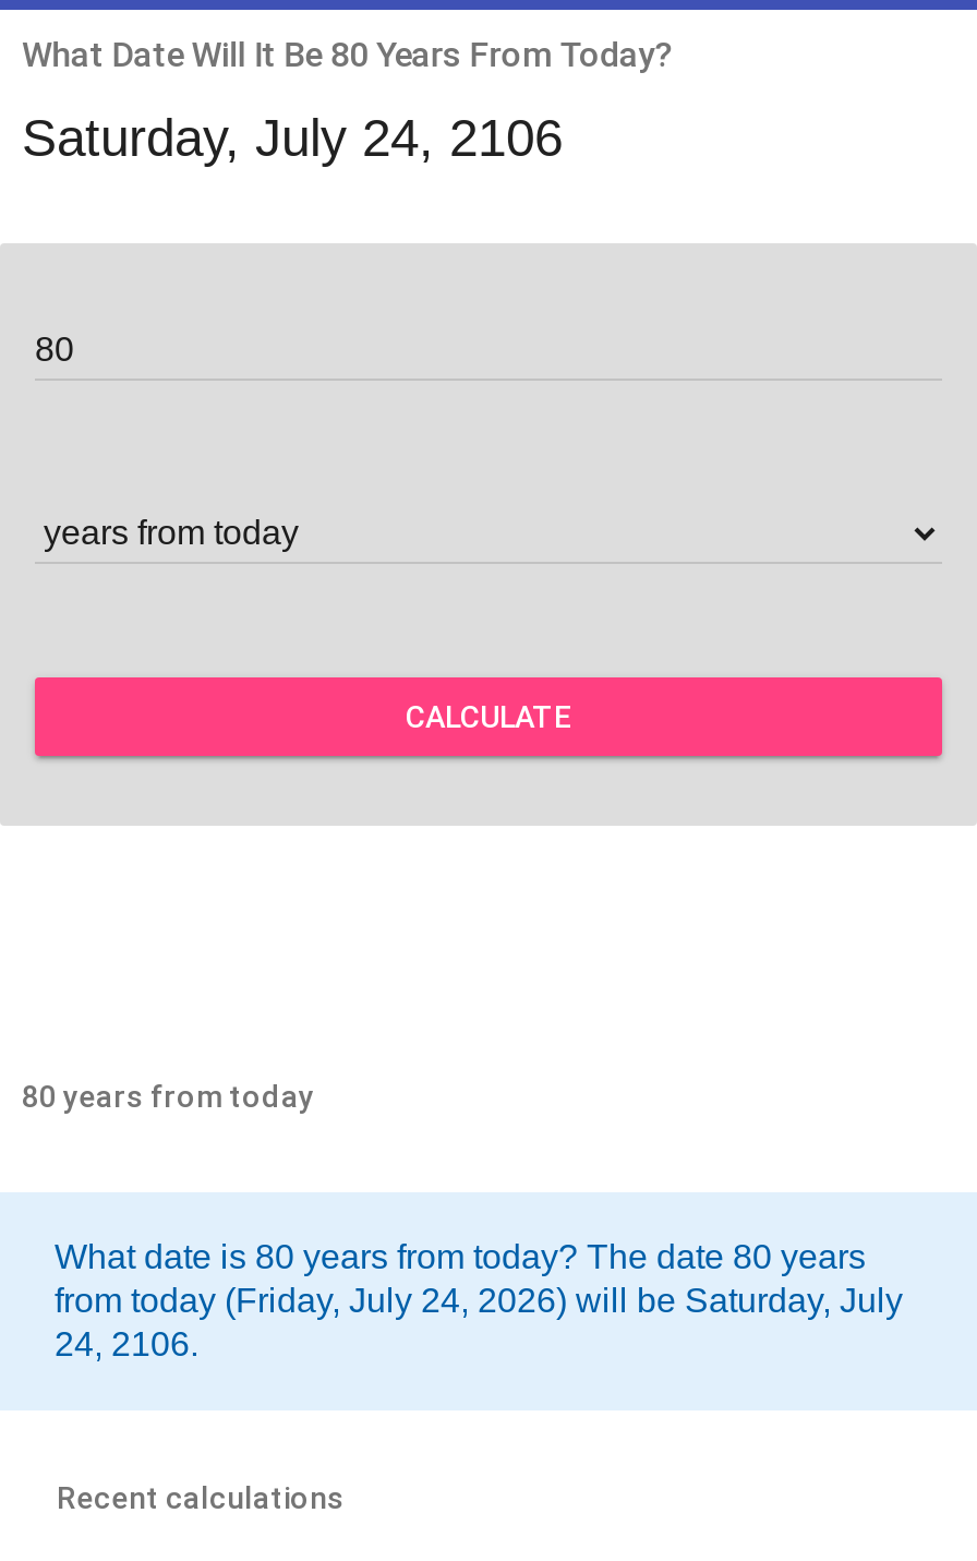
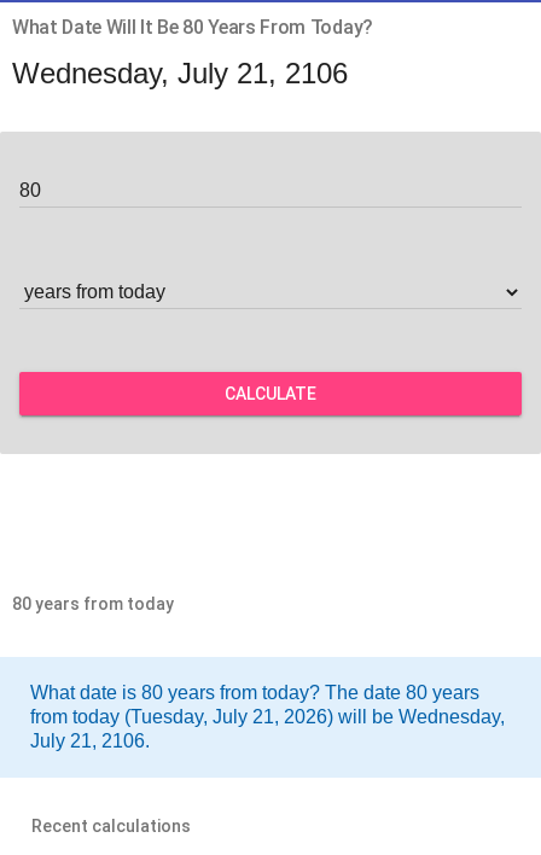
- Saturday, July 24, 2106
+ Wednesday, July 21, 2106

- from today (Friday, July 24, 2026) will be Saturday, July
- 24, 2106.
+ from today (Tuesday, July 21, 2026) will be Wednesday,
+ July 21, 2106.
